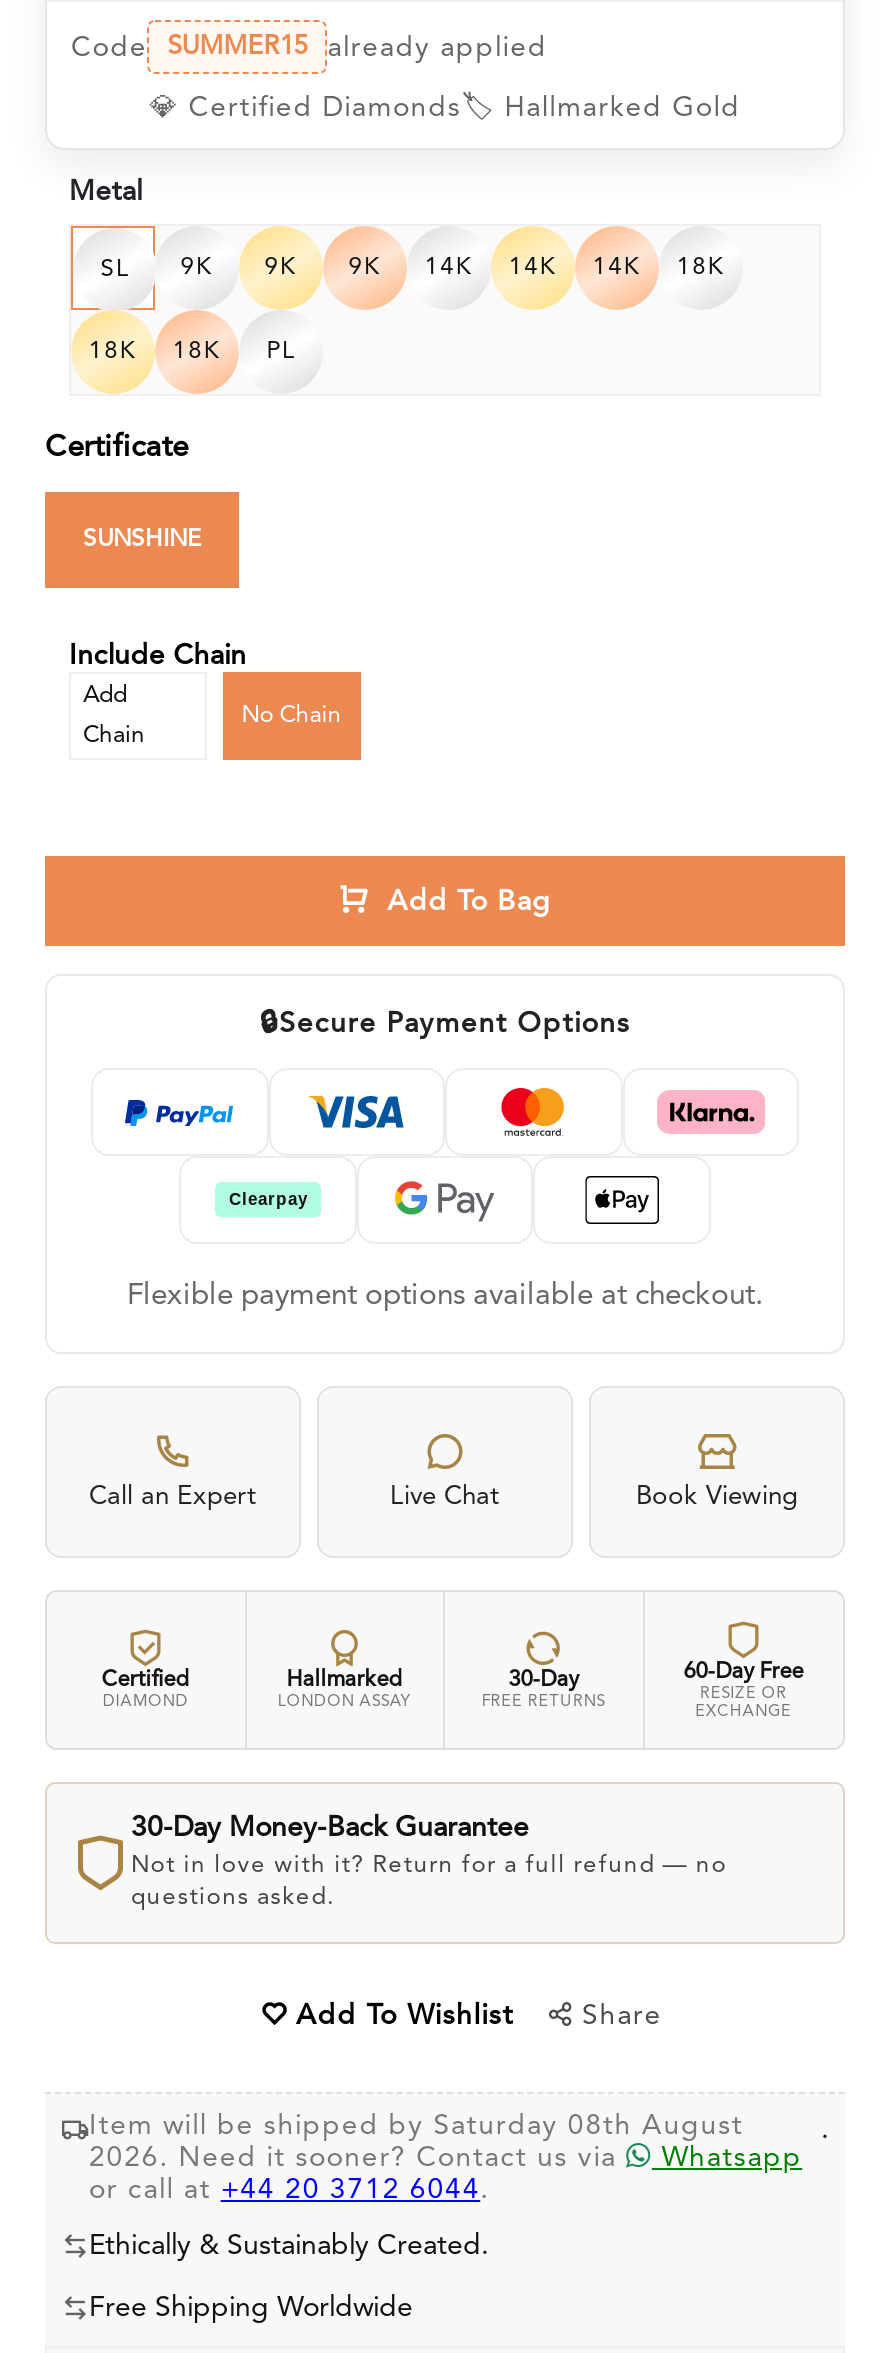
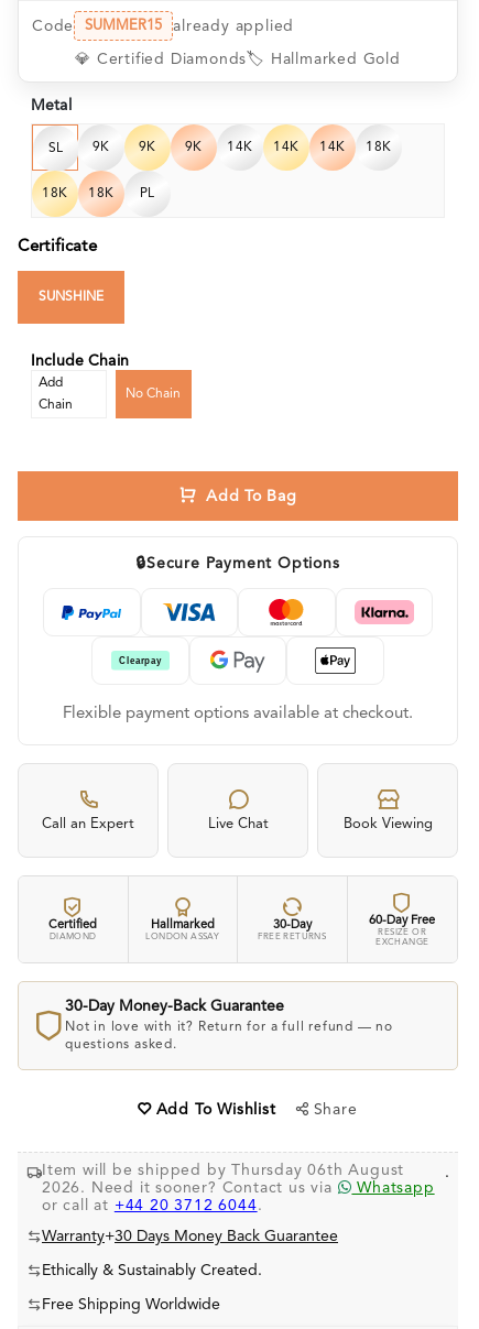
- Item will be shipped by Saturday 08th August
+ Item will be shipped by Thursday 06th August

+ Warranty+30 Days Money Back Guarantee
